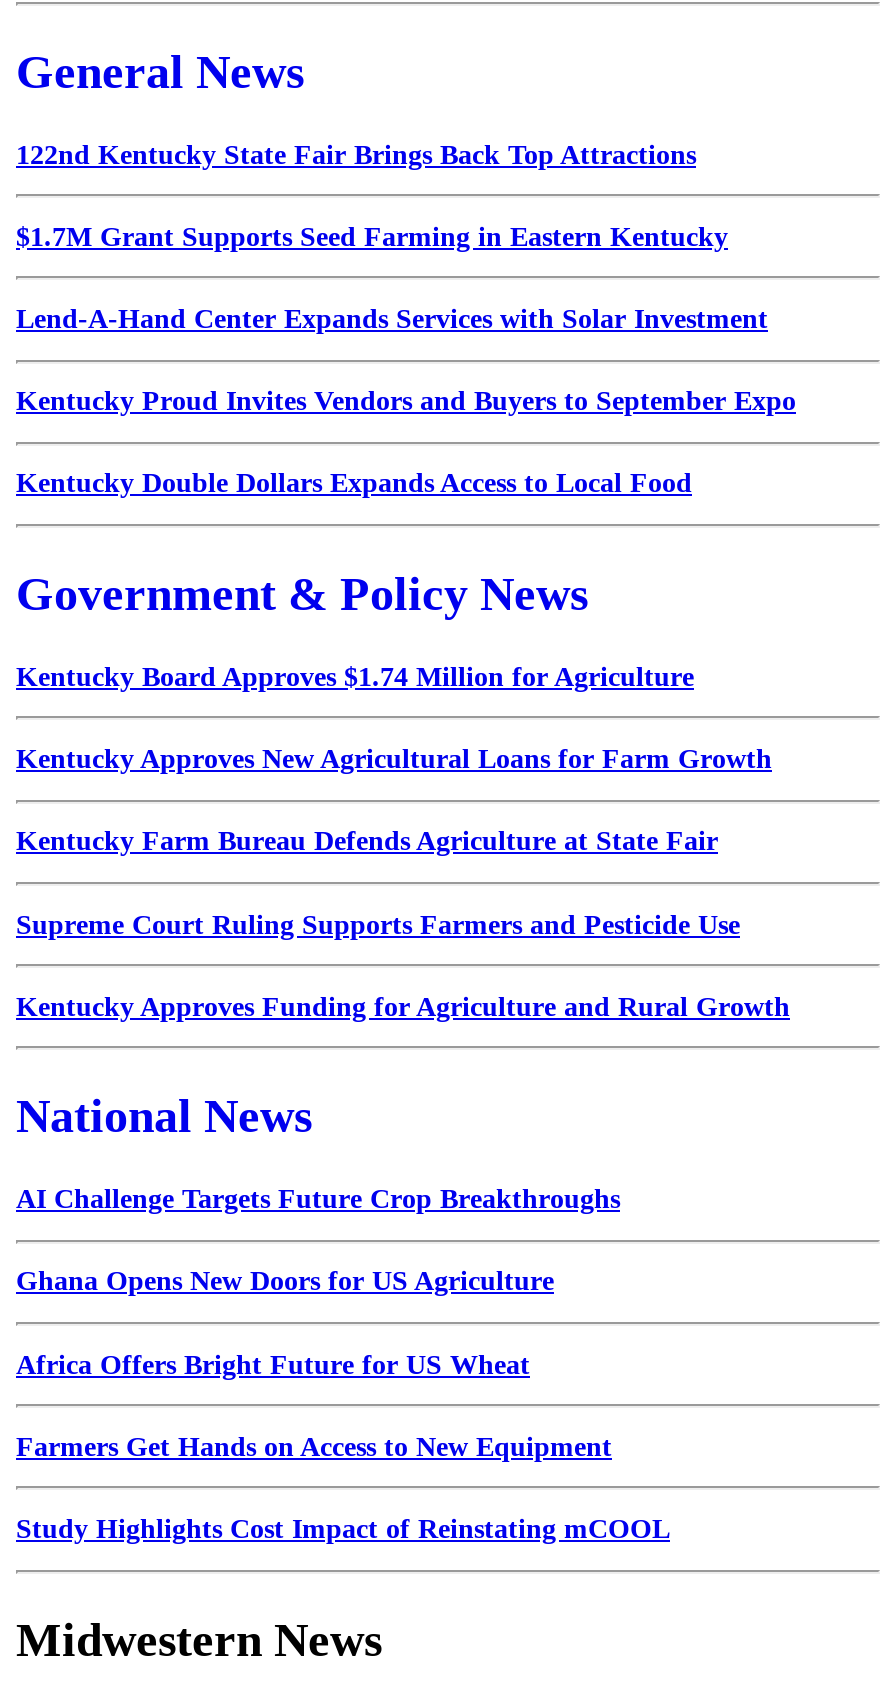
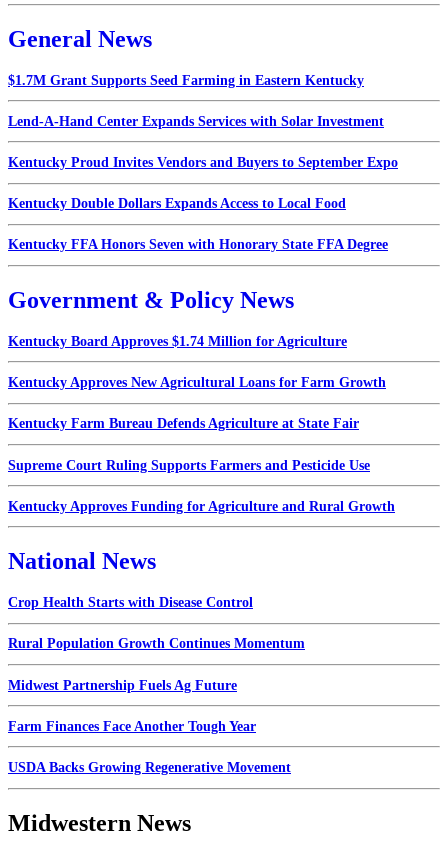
- 122nd Kentucky State Fair Brings Back Top Attractions

moved up: $1.7M Grant Supports Seed Farming in Eastern Kentucky | Lend-A-Hand Center Expands Services with Solar Investment | Kentucky Proud Invites Vendors and Buyers to September Expo | Kentucky Double Dollars Expands Access to Local Food

+ Kentucky FFA Honors Seven with Honorary State FFA Degree

- AI Challenge Targets Future Crop Breakthroughs
+ Crop Health Starts with Disease Control

- Ghana Opens New Doors for US Agriculture
+ Rural Population Growth Continues Momentum

- Africa Offers Bright Future for US Wheat
+ Midwest Partnership Fuels Ag Future

- Farmers Get Hands on Access to New Equipment
+ Farm Finances Face Another Tough Year

- Study Highlights Cost Impact of Reinstating mCOOL
+ USDA Backs Growing Regenerative Movement
